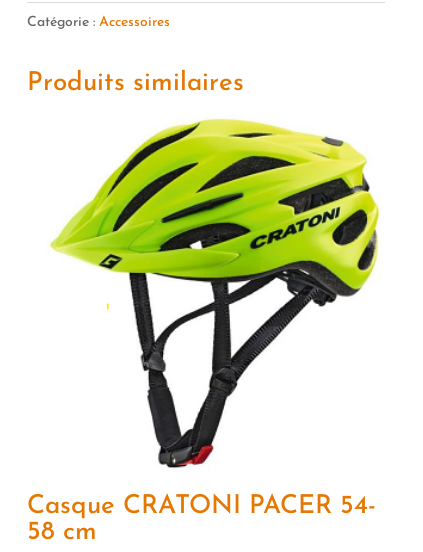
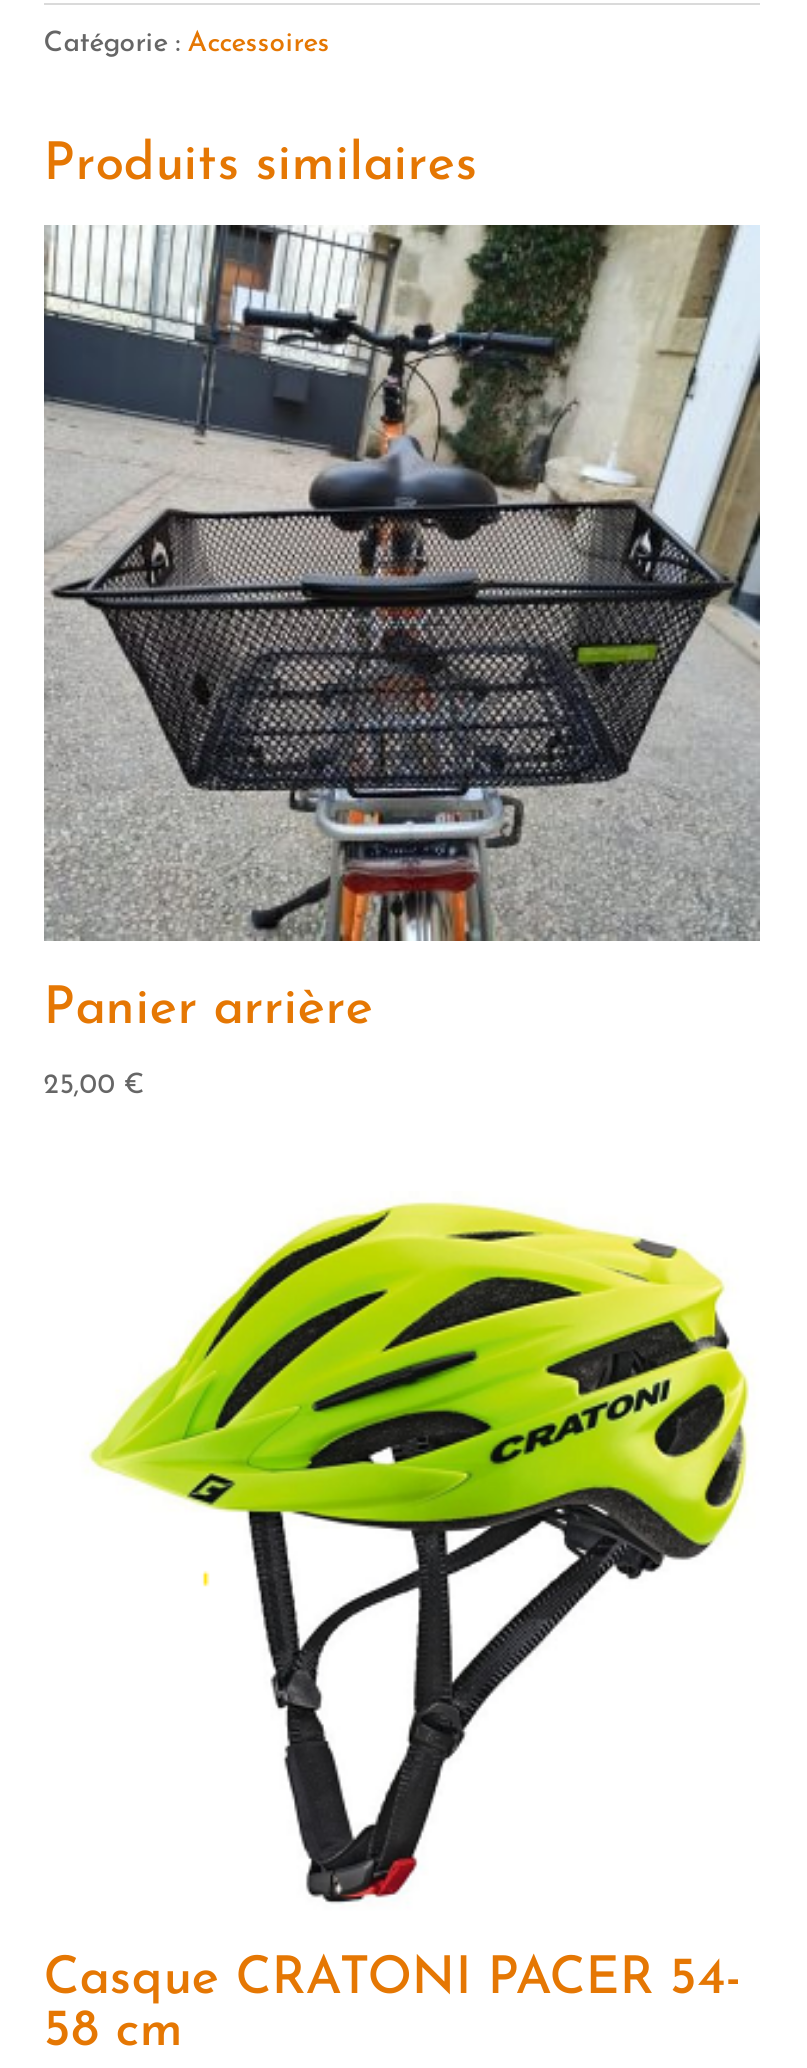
+ [image]
+ Panier arrière
+ 25,00 €
